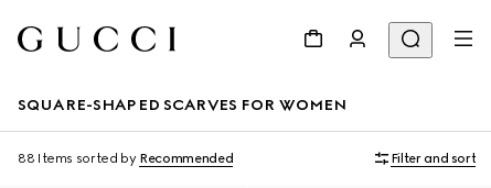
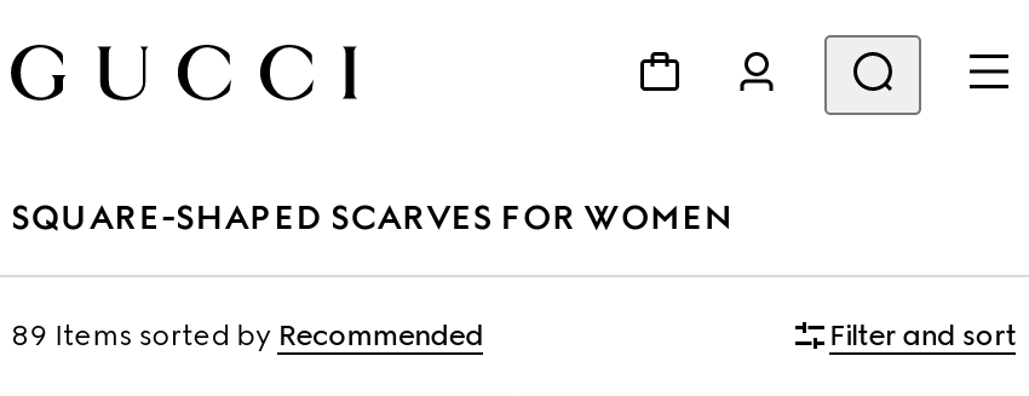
- 88 Items sorted by Recommended
+ 89 Items sorted by Recommended
